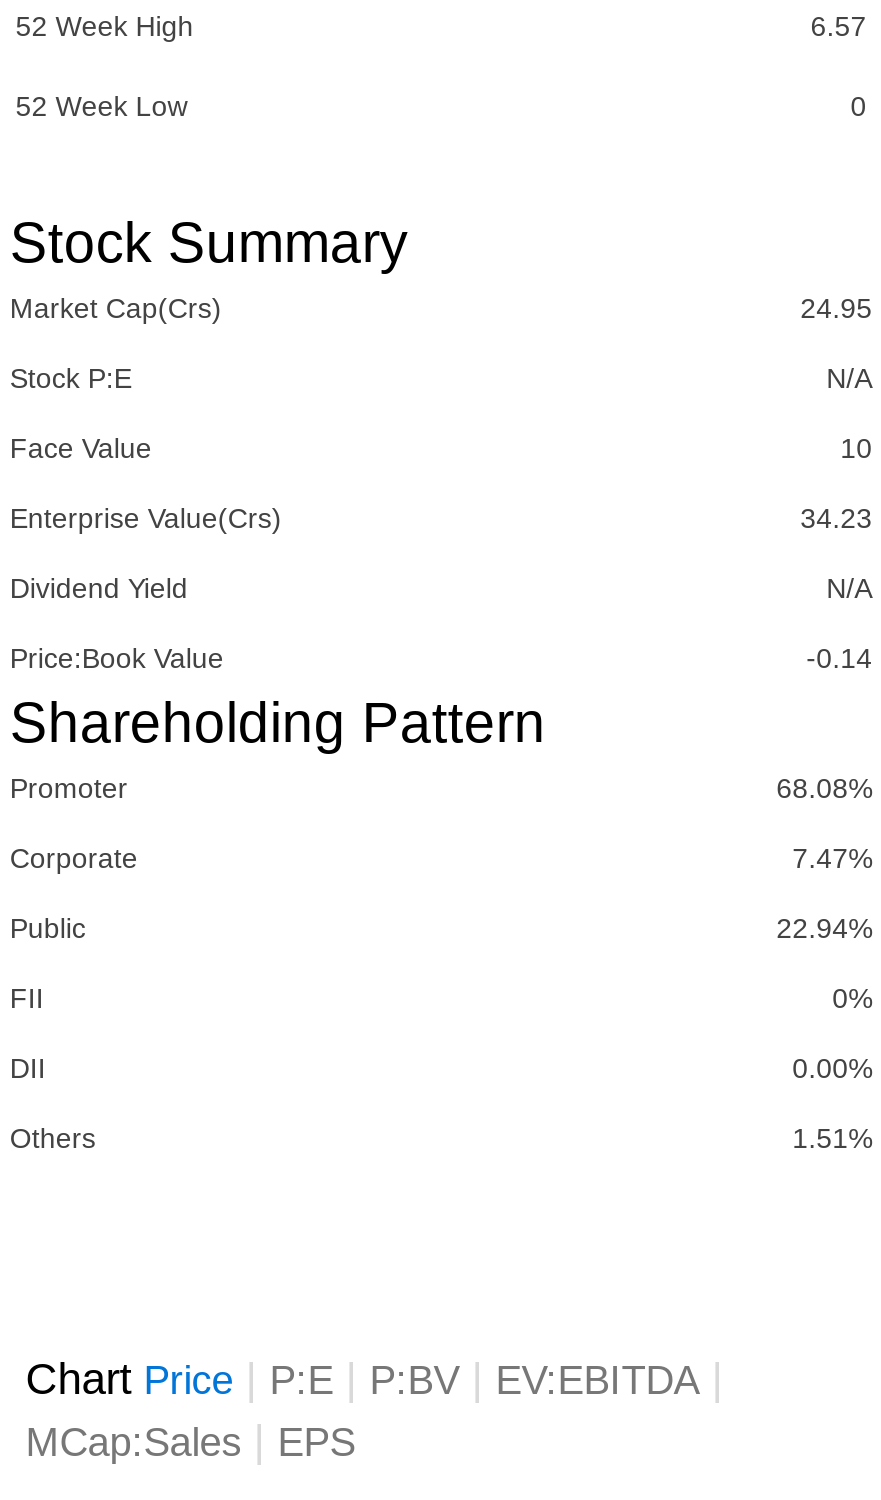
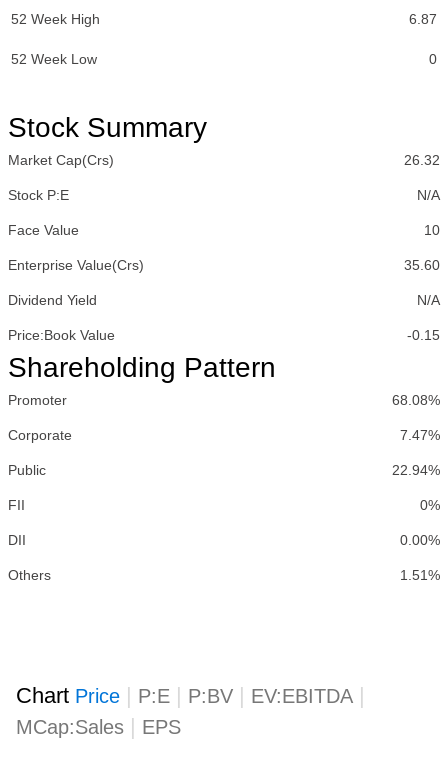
- 6.57
+ 6.87

- 24.95
+ 26.32

- 34.23
+ 35.60

- -0.14
+ -0.15
